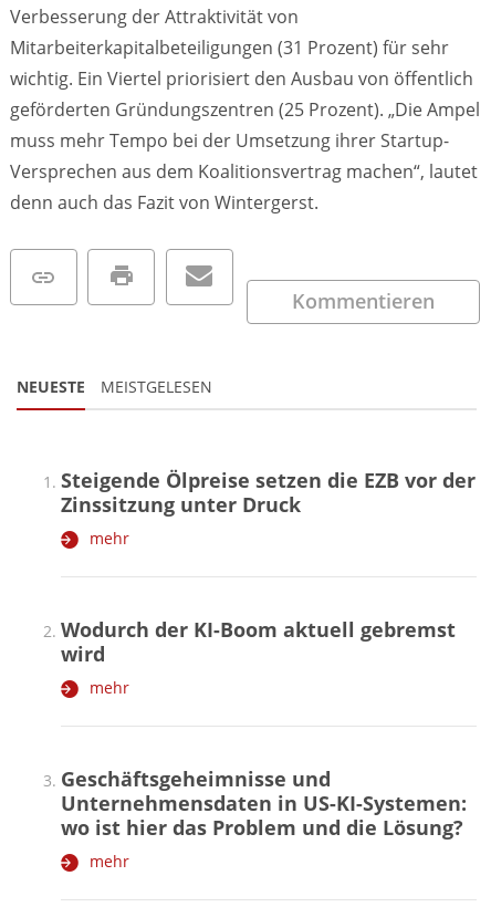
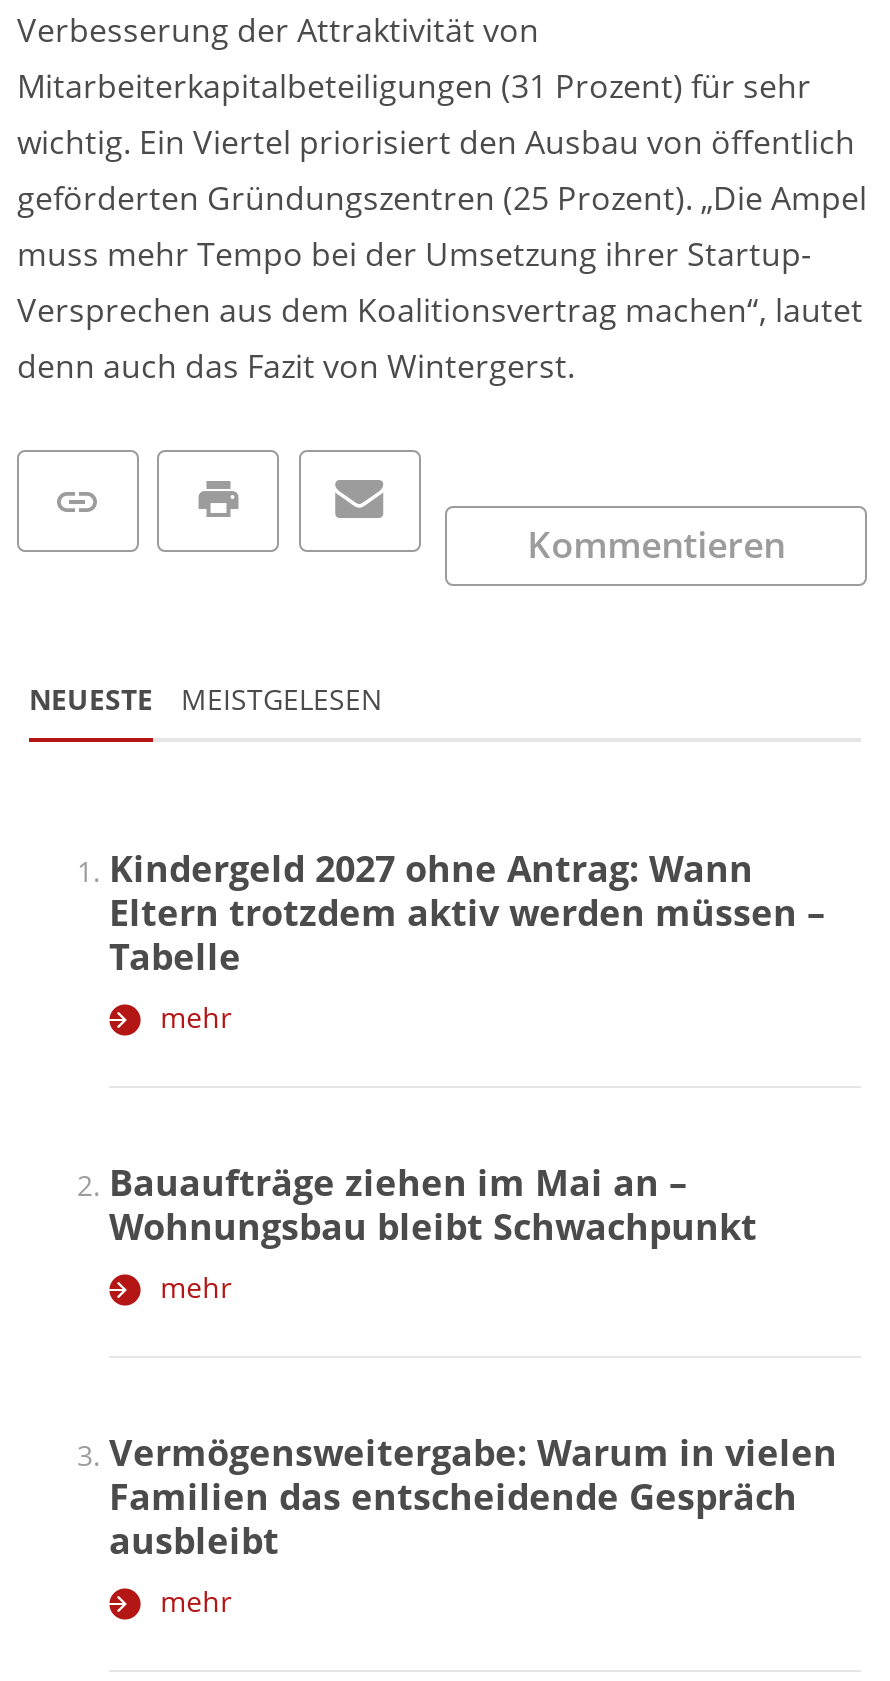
- Steigende Ölpreise setzen die EZB vor der
- Zinssitzung unter Druck
+ Kindergeld 2027 ohne Antrag: Wann
+ Eltern trotzdem aktiv werden müssen –
+ Tabelle

- Wodurch der KI-Boom aktuell gebremst
- wird
+ Bauaufträge ziehen im Mai an –
+ Wohnungsbau bleibt Schwachpunkt

- Geschäftsgeheimnisse und
- Unternehmensdaten in US-KI-Systemen:
- wo ist hier das Problem und die Lösung?
+ Vermögensweitergabe: Warum in vielen
+ Familien das entscheidende Gespräch
+ ausbleibt
